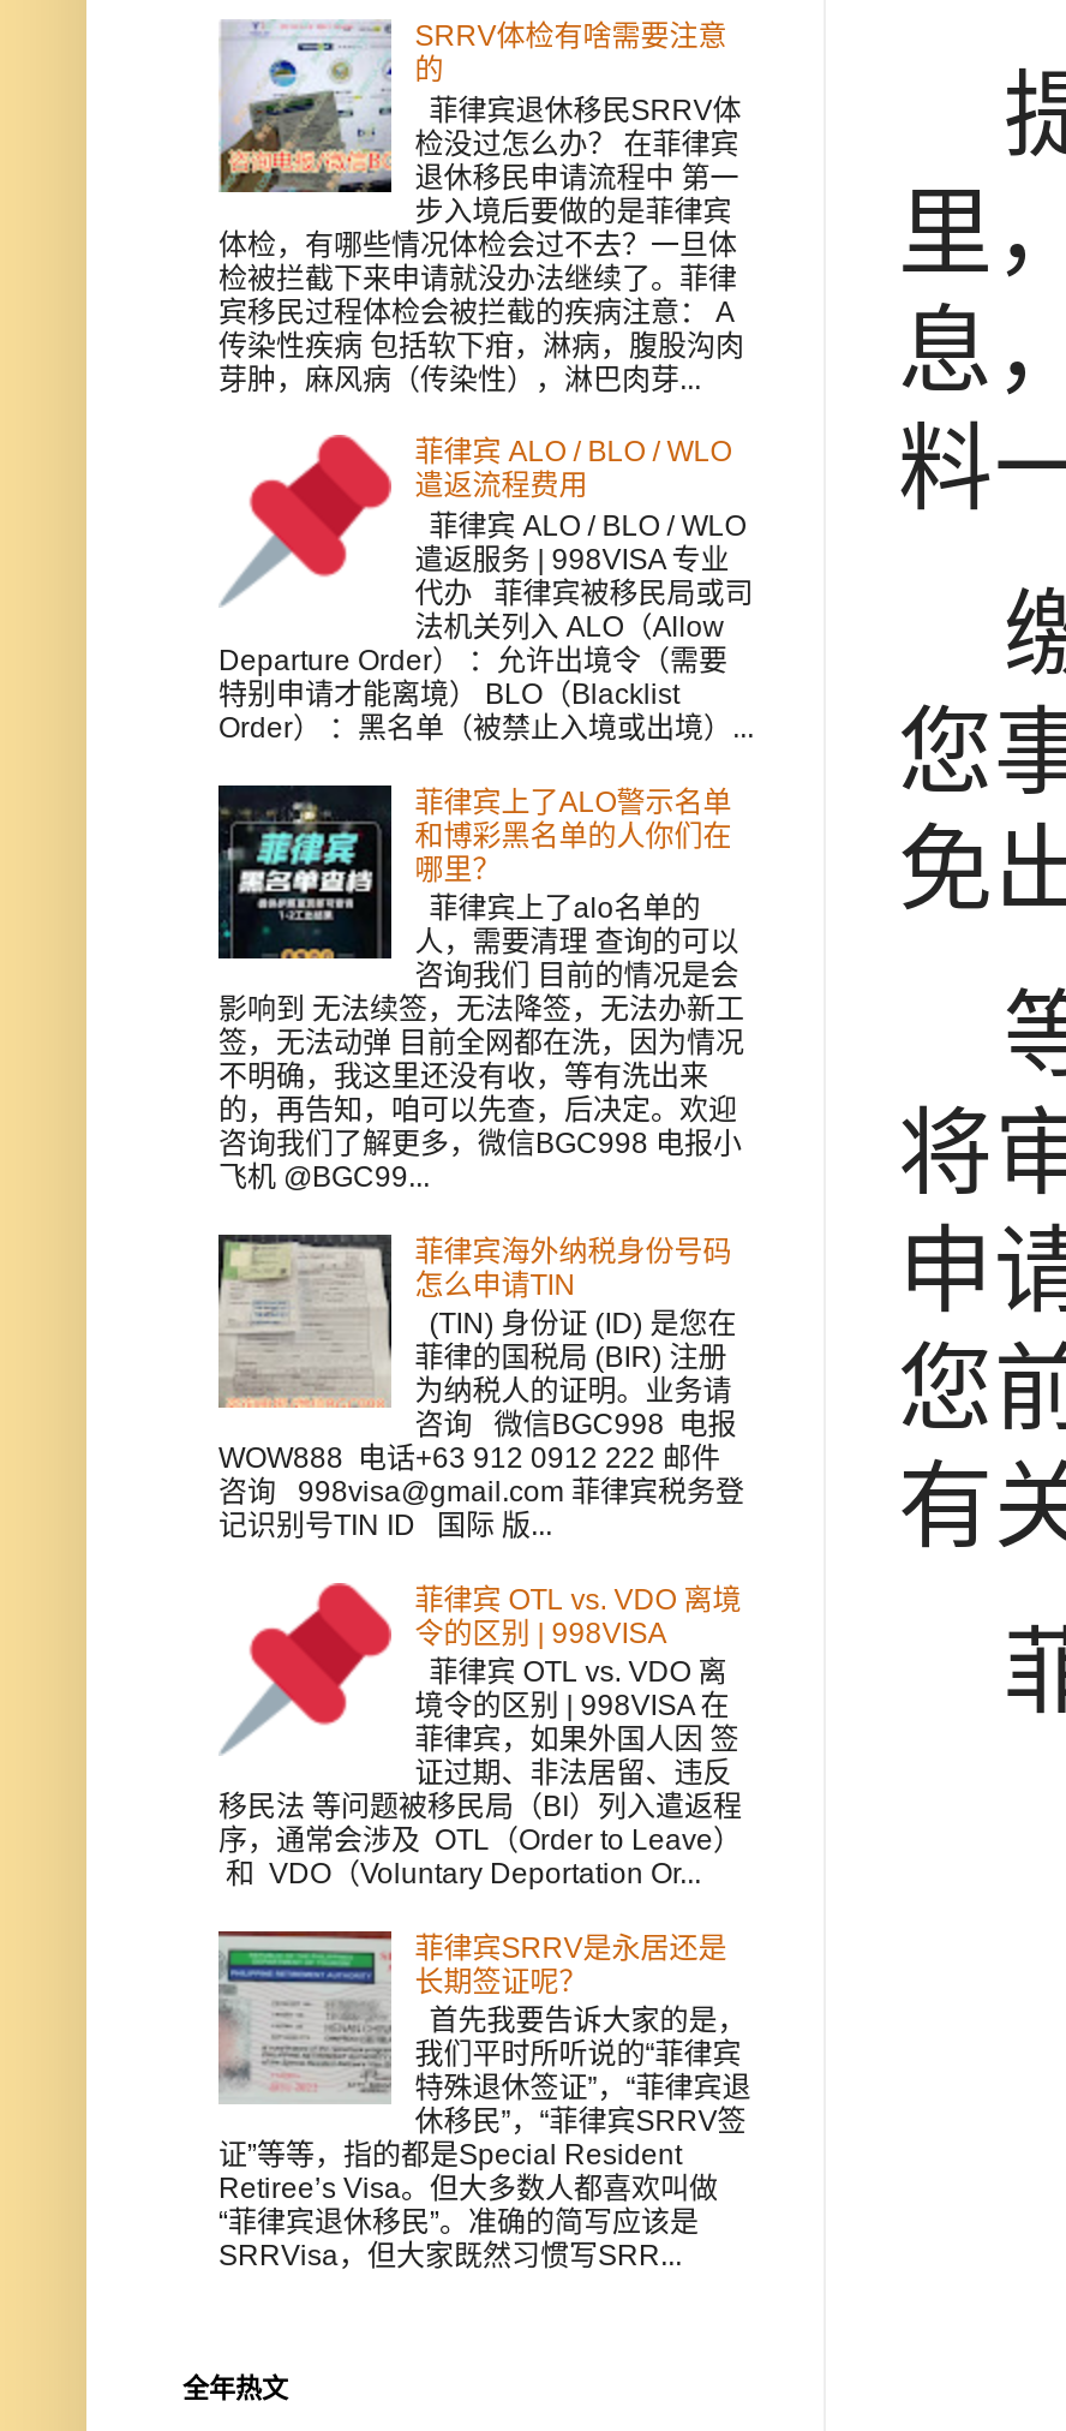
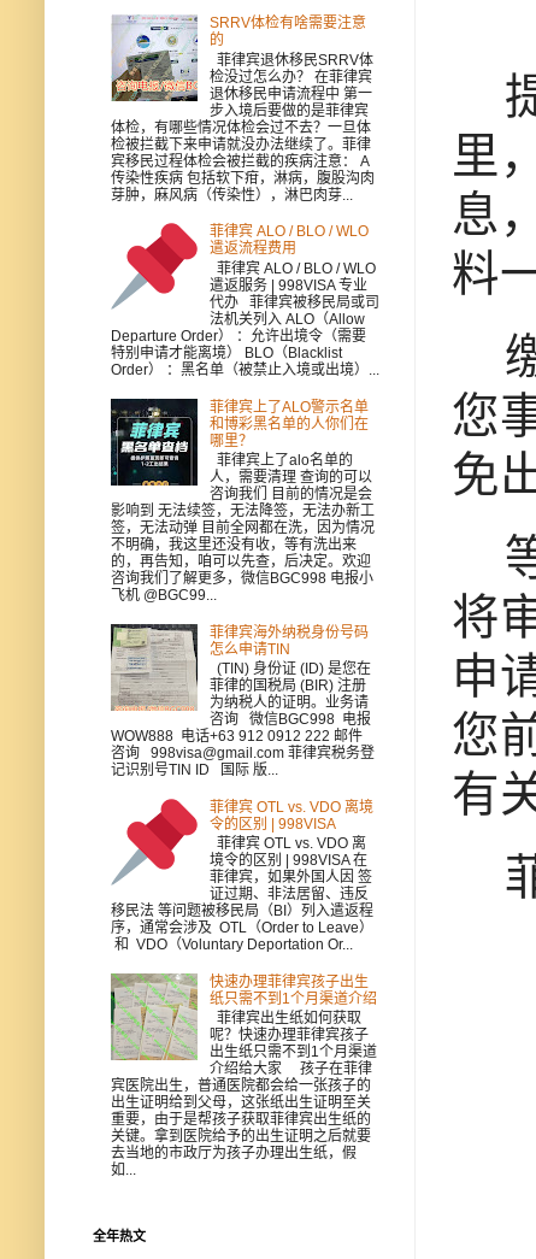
- [image]
- 菲律宾SRRV是永居还是
- 长期签证呢？
- 首先我要告诉大家的是，
- 我们平时所听说的“菲律宾
- 特殊退休签证”，“菲律宾退
- 休移民”，“菲律宾SRRV签
- 证”等等，指的都是Special Resident
- Retiree’s Visa。但大多数人都喜欢叫做
- “菲律宾退休移民”。准确的简写应该是
- SRRVisa，但大家既然习惯写SRR...
+ [image]
+ 快速办理菲律宾孩子出生
+ 纸只需不到1个月渠道介绍
+ 菲律宾出生纸如何获取
+ 呢？快速办理菲律宾孩子
+ 出生纸只需不到1个月渠道
+ 介绍给大家 孩子在菲律
+ 宾医院出生，普通医院都会给一张孩子的
+ 出生证明给到父母，这张纸出生证明至关
+ 重要，由于是帮孩子获取菲律宾出生纸的
+ 关键。拿到医院给予的出生证明之后就要
+ 去当地的市政厅为孩子办理出生纸，假
+ 如...
